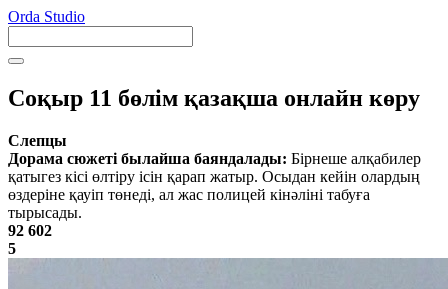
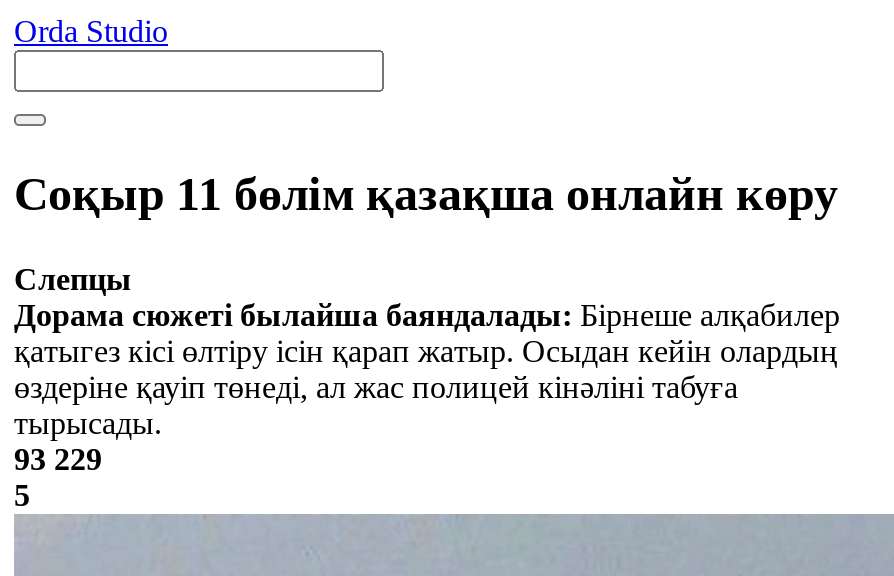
- 92 602
+ 93 229
